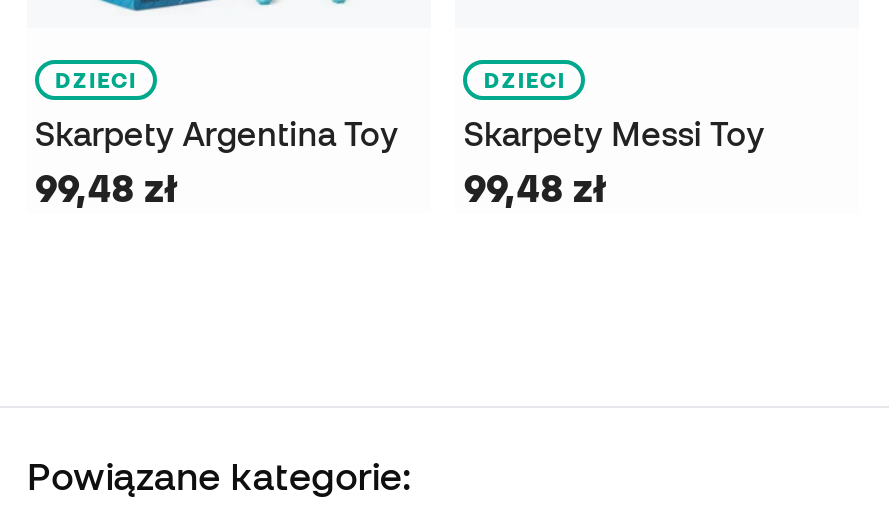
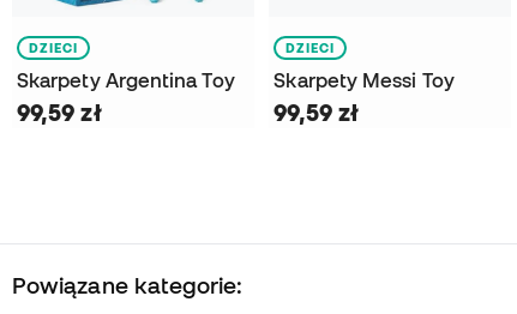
- 99,48 zł
+ 99,59 zł

- 99,48 zł
+ 99,59 zł
